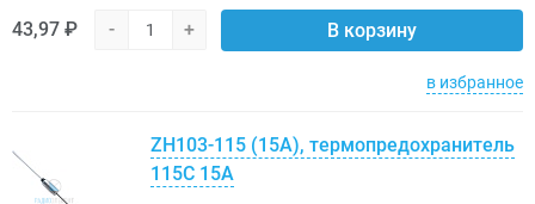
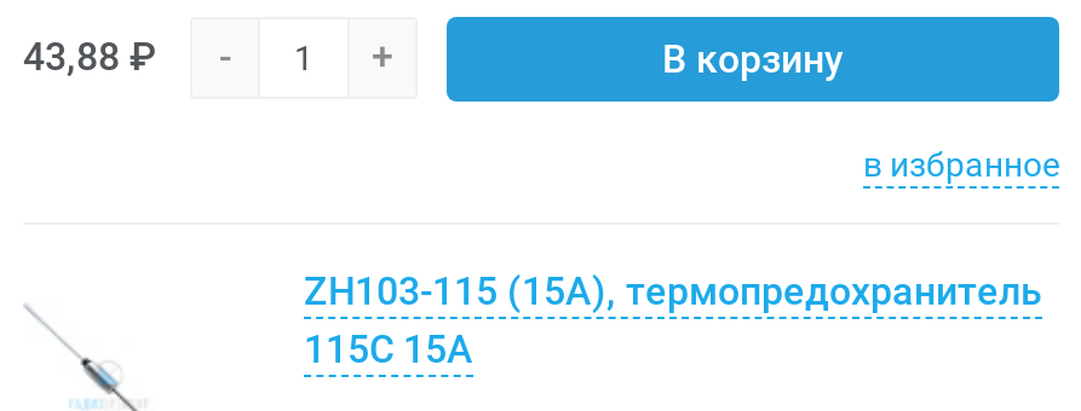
- 43,97 ₽
+ 43,88 ₽
